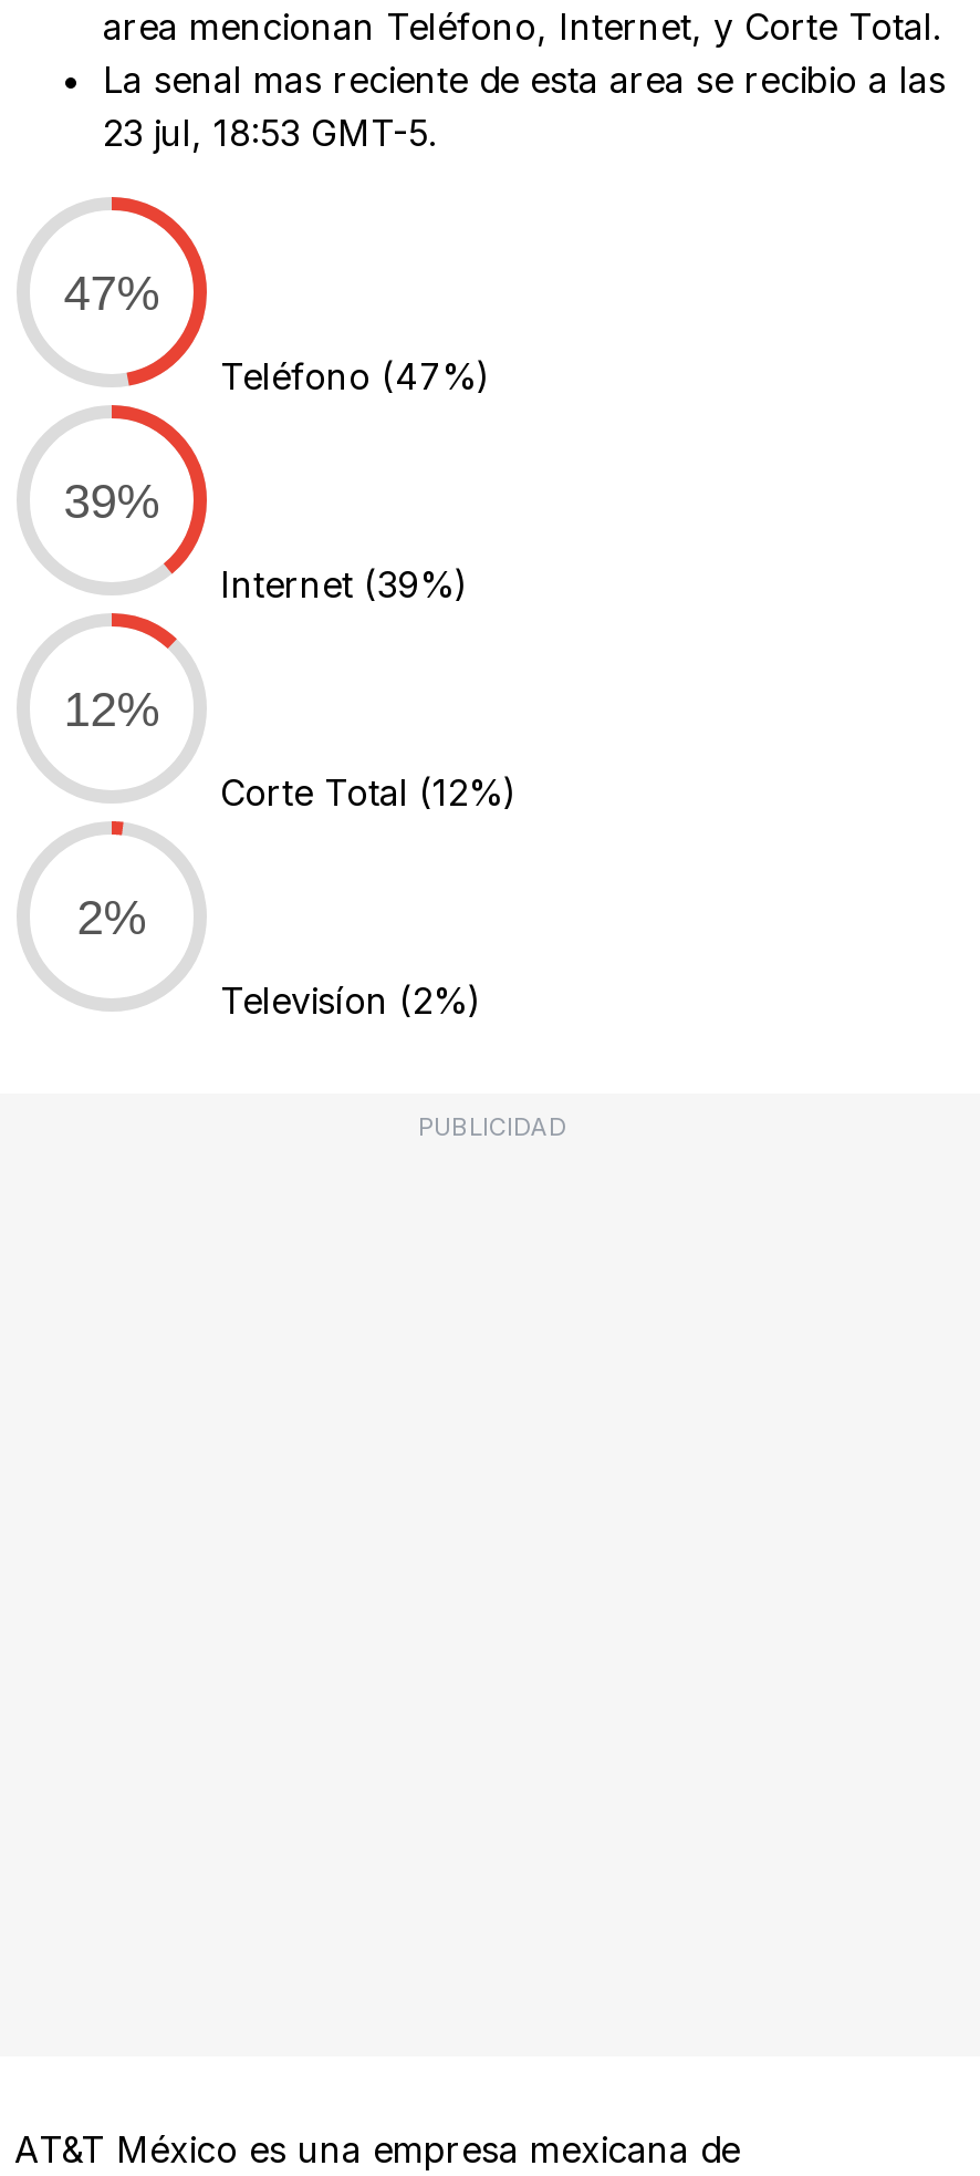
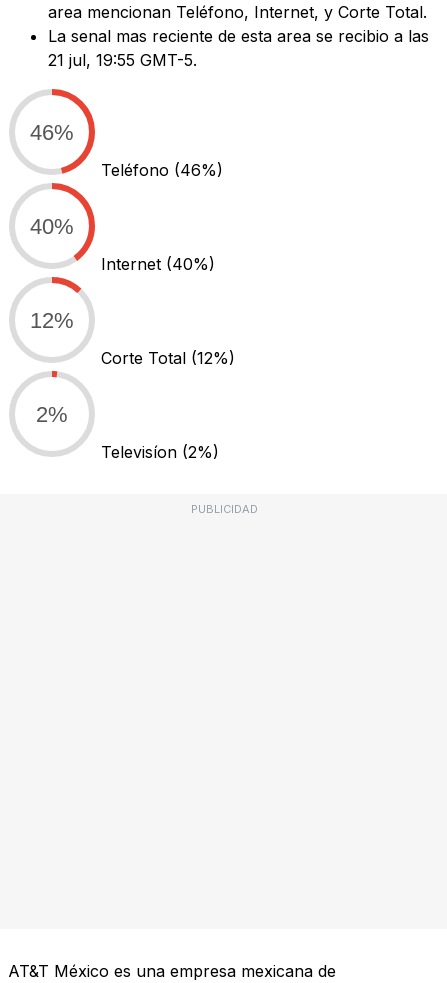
- 23 jul, 18:53 GMT-5.
+ 21 jul, 19:55 GMT-5.

- 47%
+ 46%

- Teléfono (47%)
+ Teléfono (46%)

- 39%
+ 40%

- Internet (39%)
+ Internet (40%)
